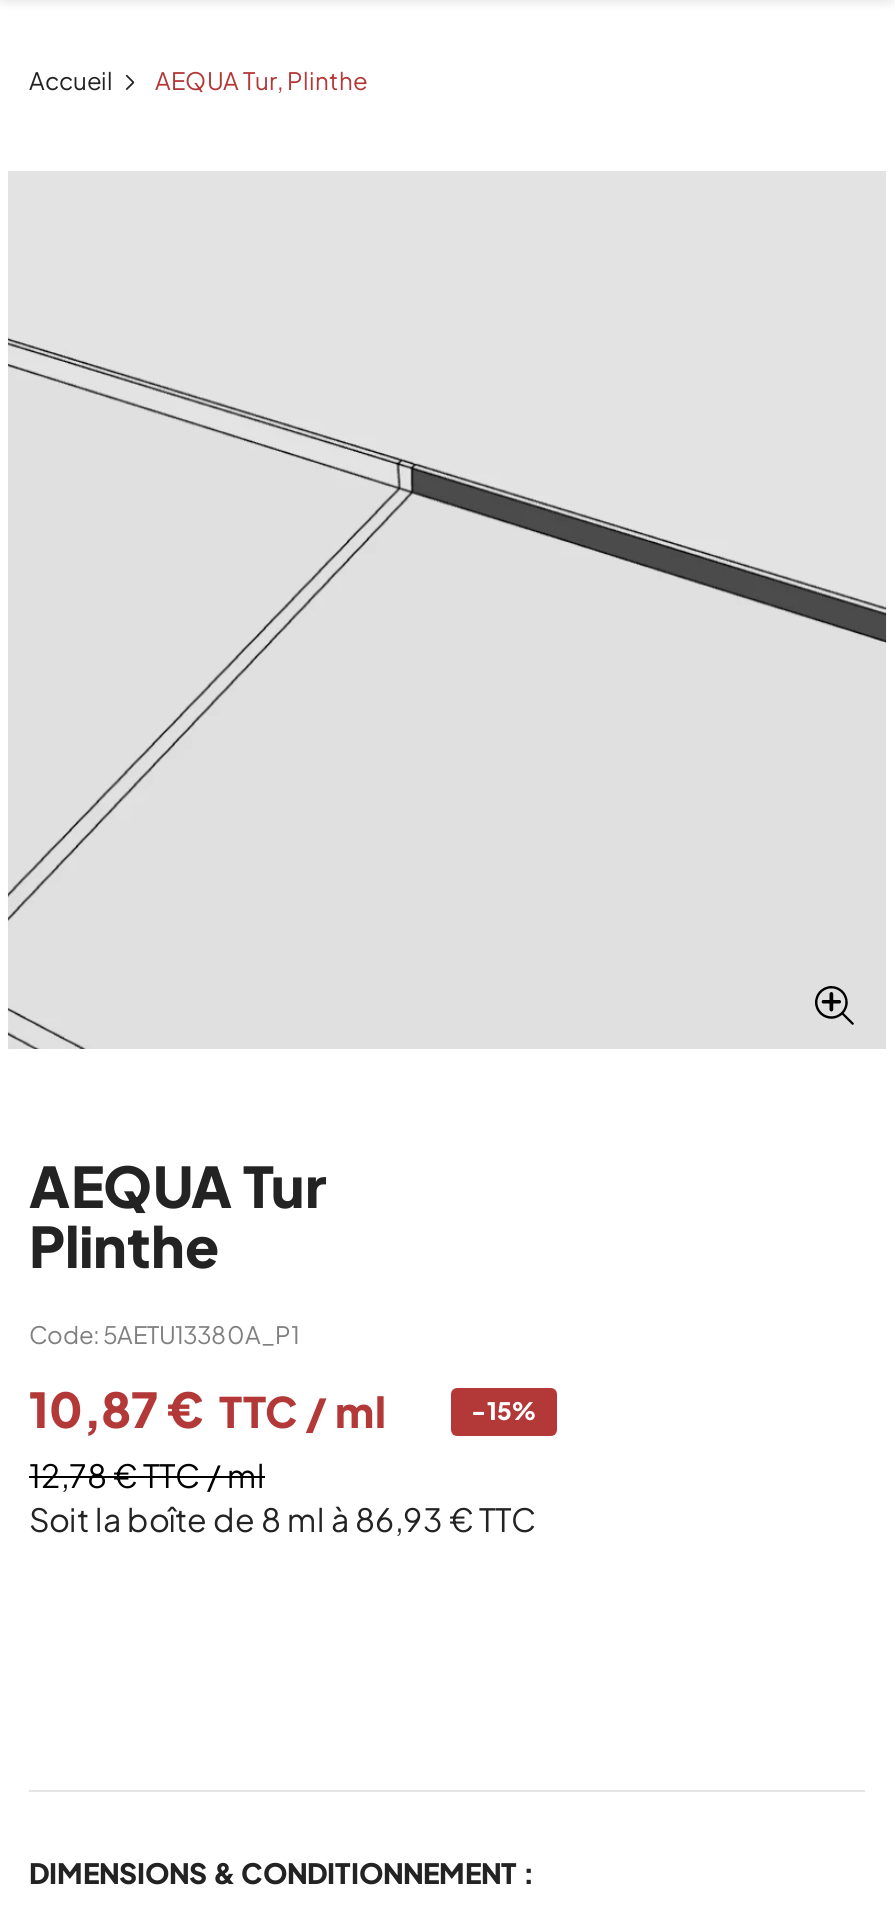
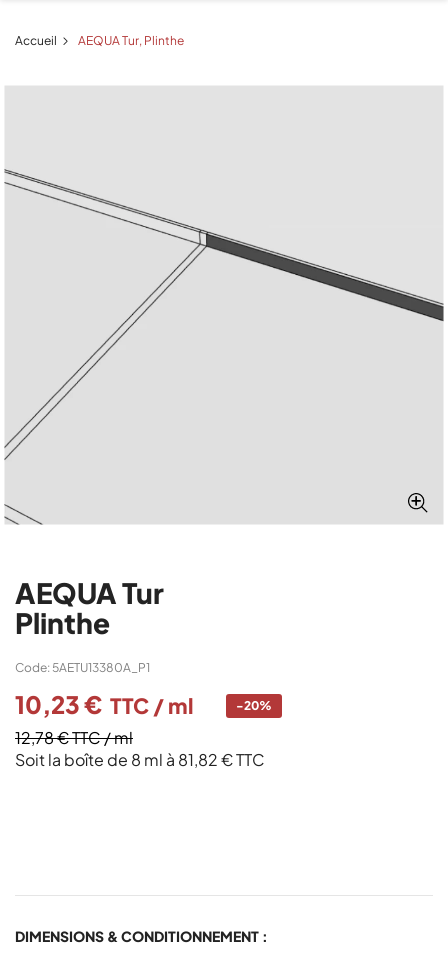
- 10,87 € TTC / ml
+ 10,23 € TTC / ml

- -15%
+ -20%

- Soit la boîte de 8 ml à 86,93 € TTC
+ Soit la boîte de 8 ml à 81,82 € TTC
